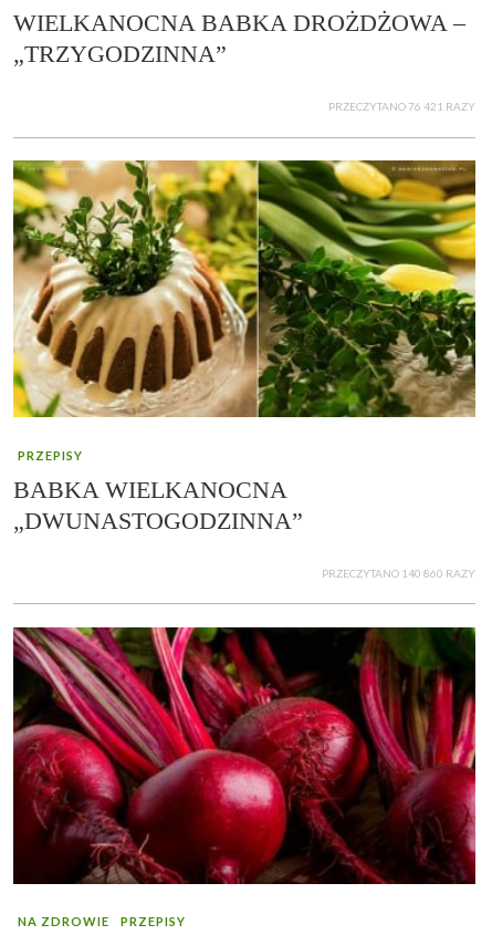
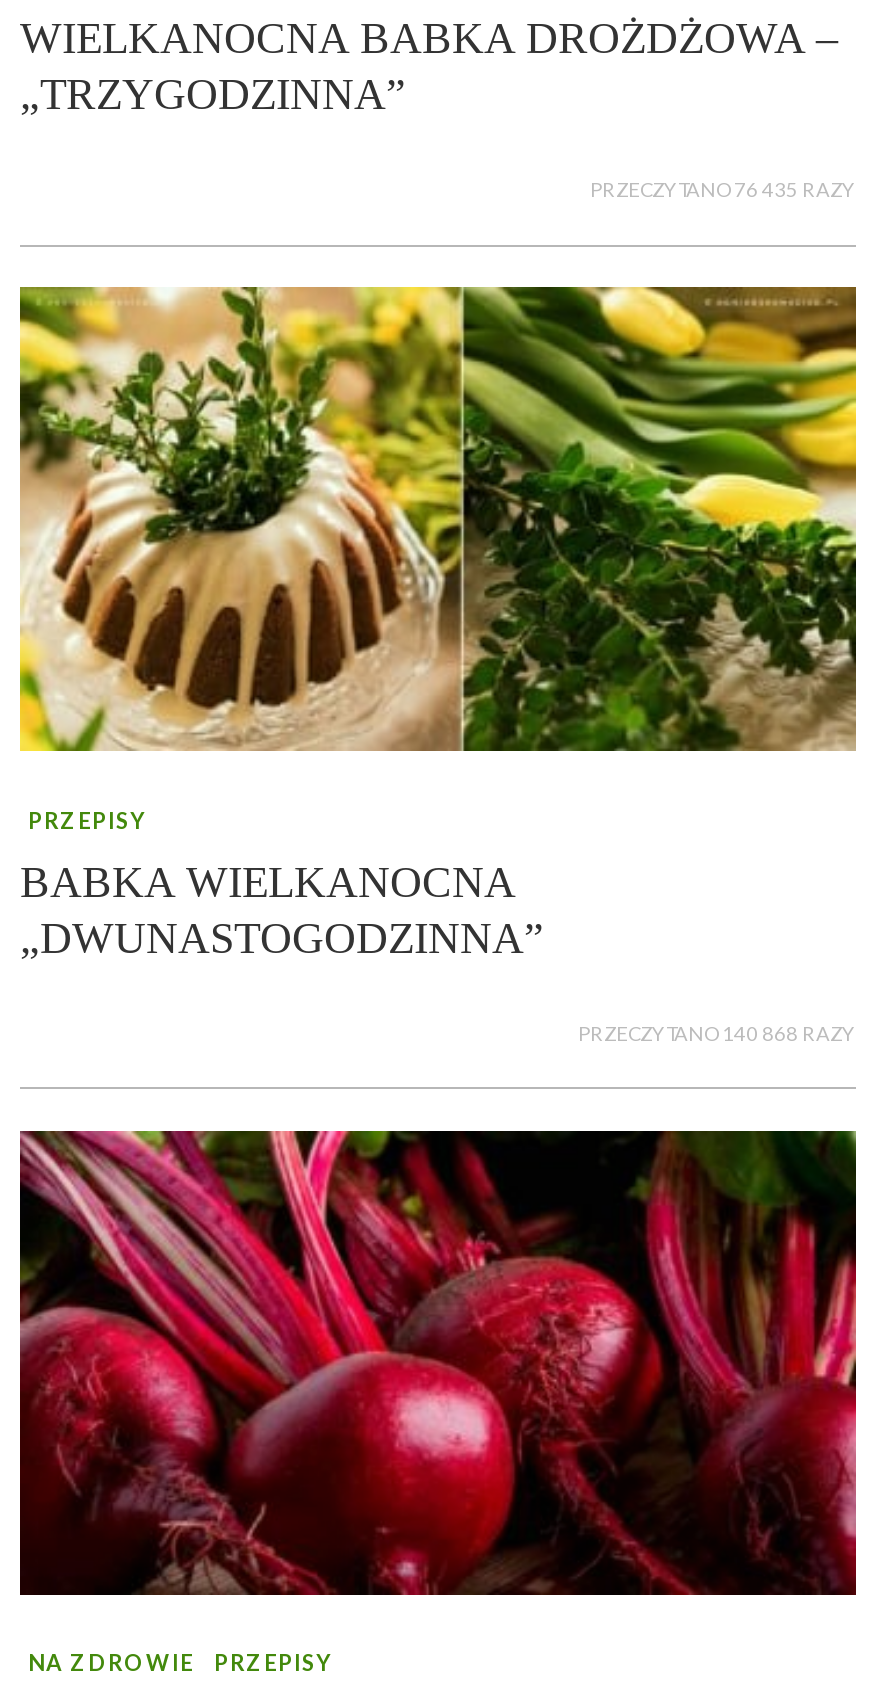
- PRZECZYTANO 76 421 RAZY
+ PRZECZYTANO 76 435 RAZY

- PRZECZYTANO 140 860 RAZY
+ PRZECZYTANO 140 868 RAZY
